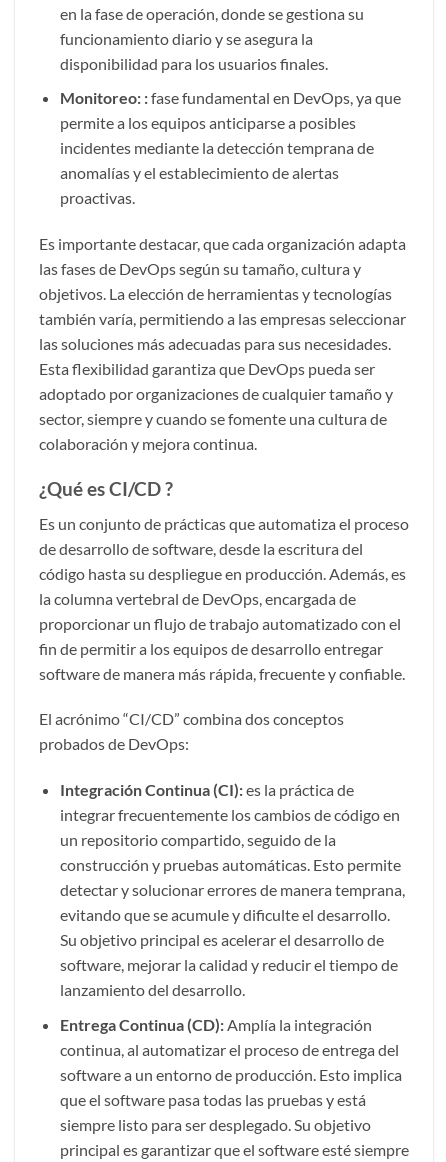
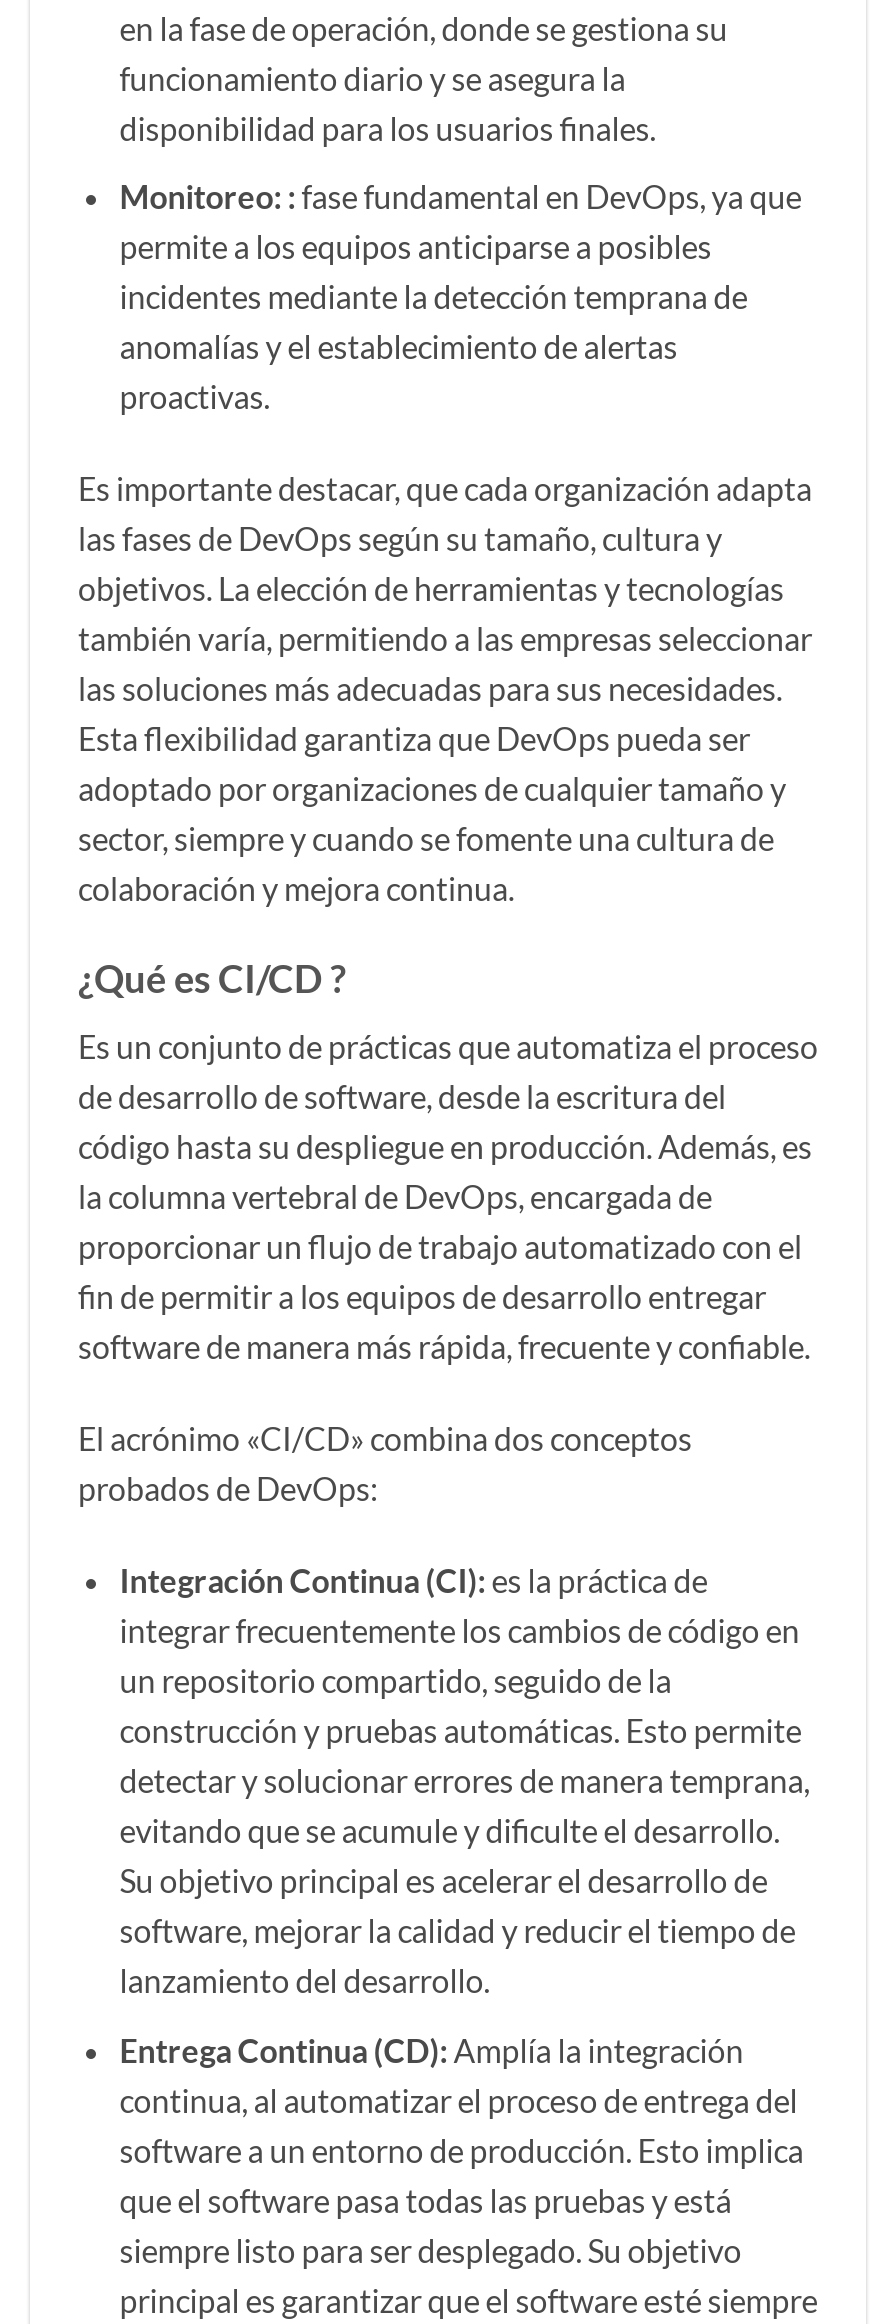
- El acrónimo “CI/CD” combina dos conceptos
+ El acrónimo «CI/CD» combina dos conceptos
